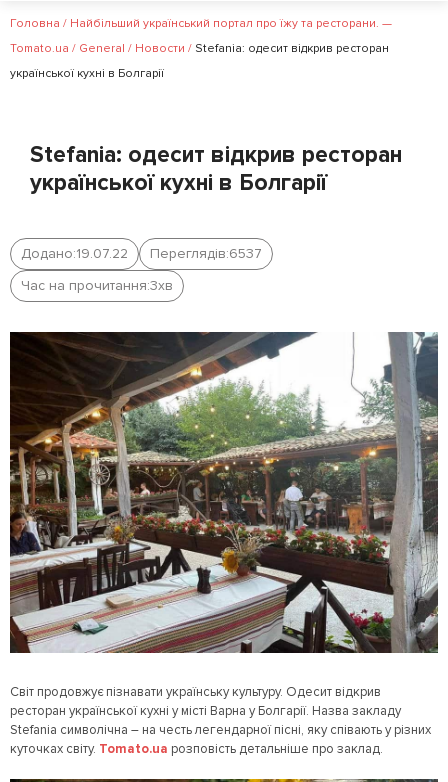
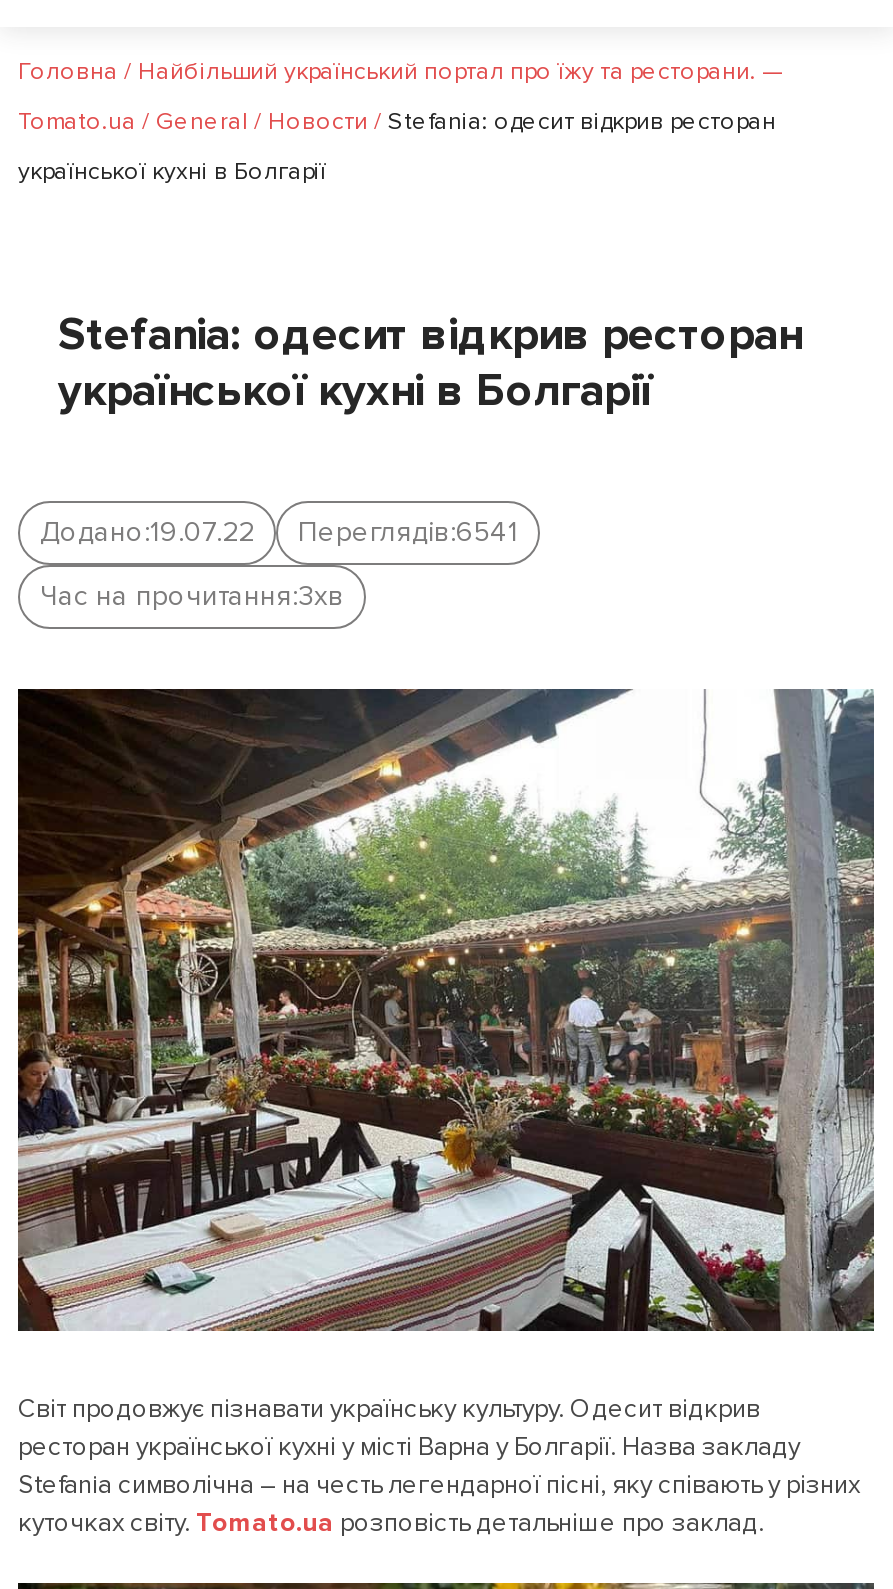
- Додано: 19.07.22 Переглядів:6537
+ Додано: 19.07.22 Переглядів:6541
